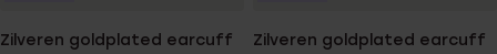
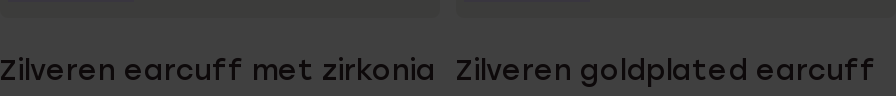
- Zilveren goldplated earcuff
+ Zilveren earcuff met zirkonia
